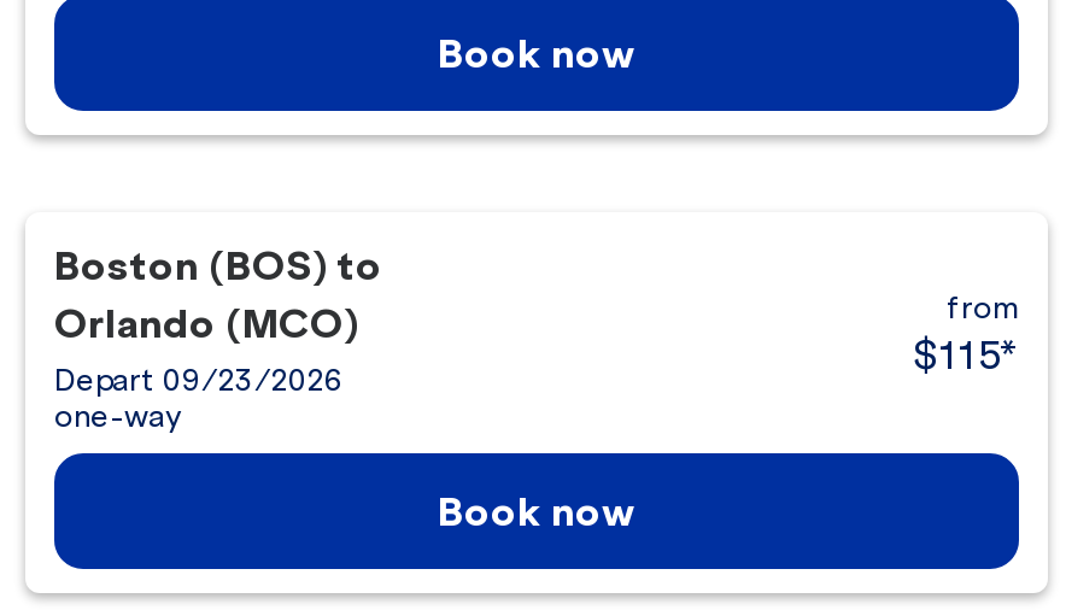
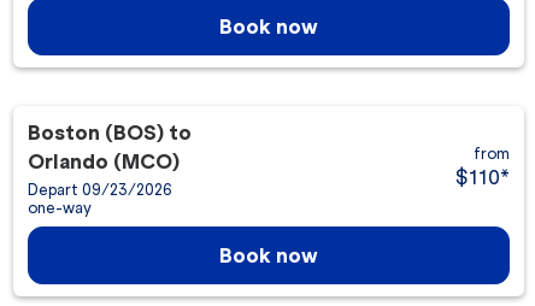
- $115*
+ $110*
